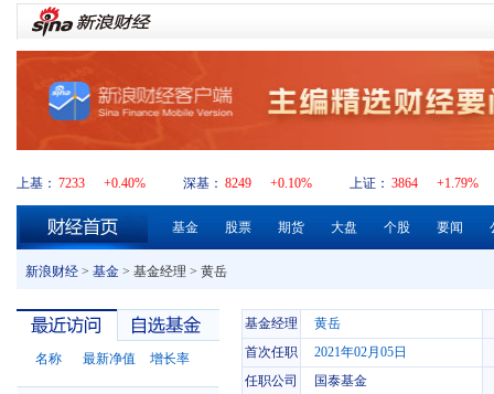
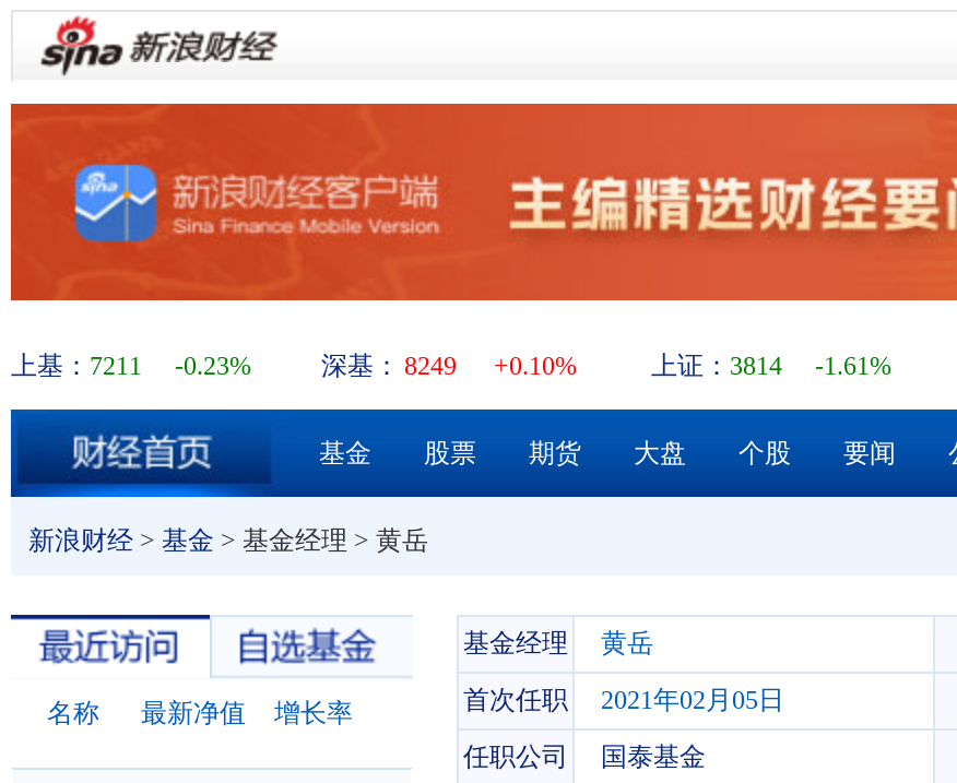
- 上基： 7233
+ 上基：7211

- +0.40%
+ -0.23%

- 上证： 3864
+ 上证：3814

- +1.79%
+ -1.61%
